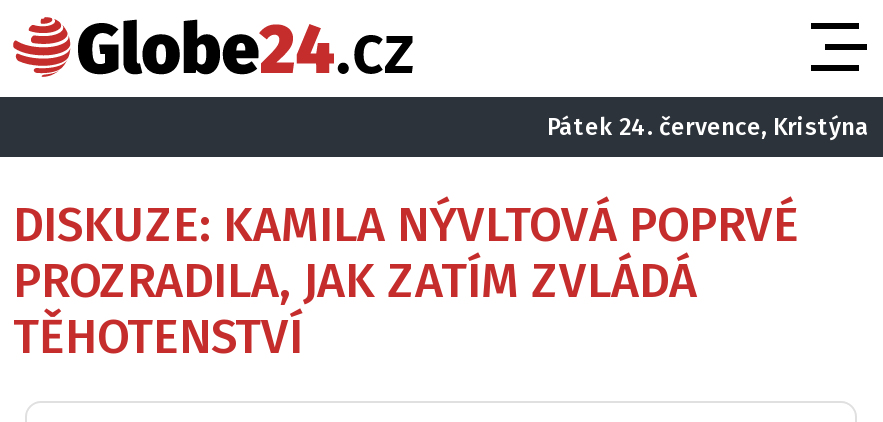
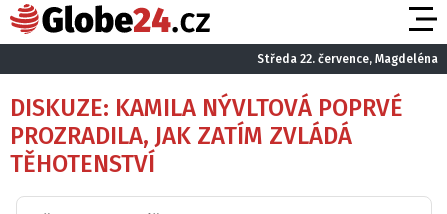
- Pátek 24. července, Kristýna
+ Středa 22. července, Magdeléna
